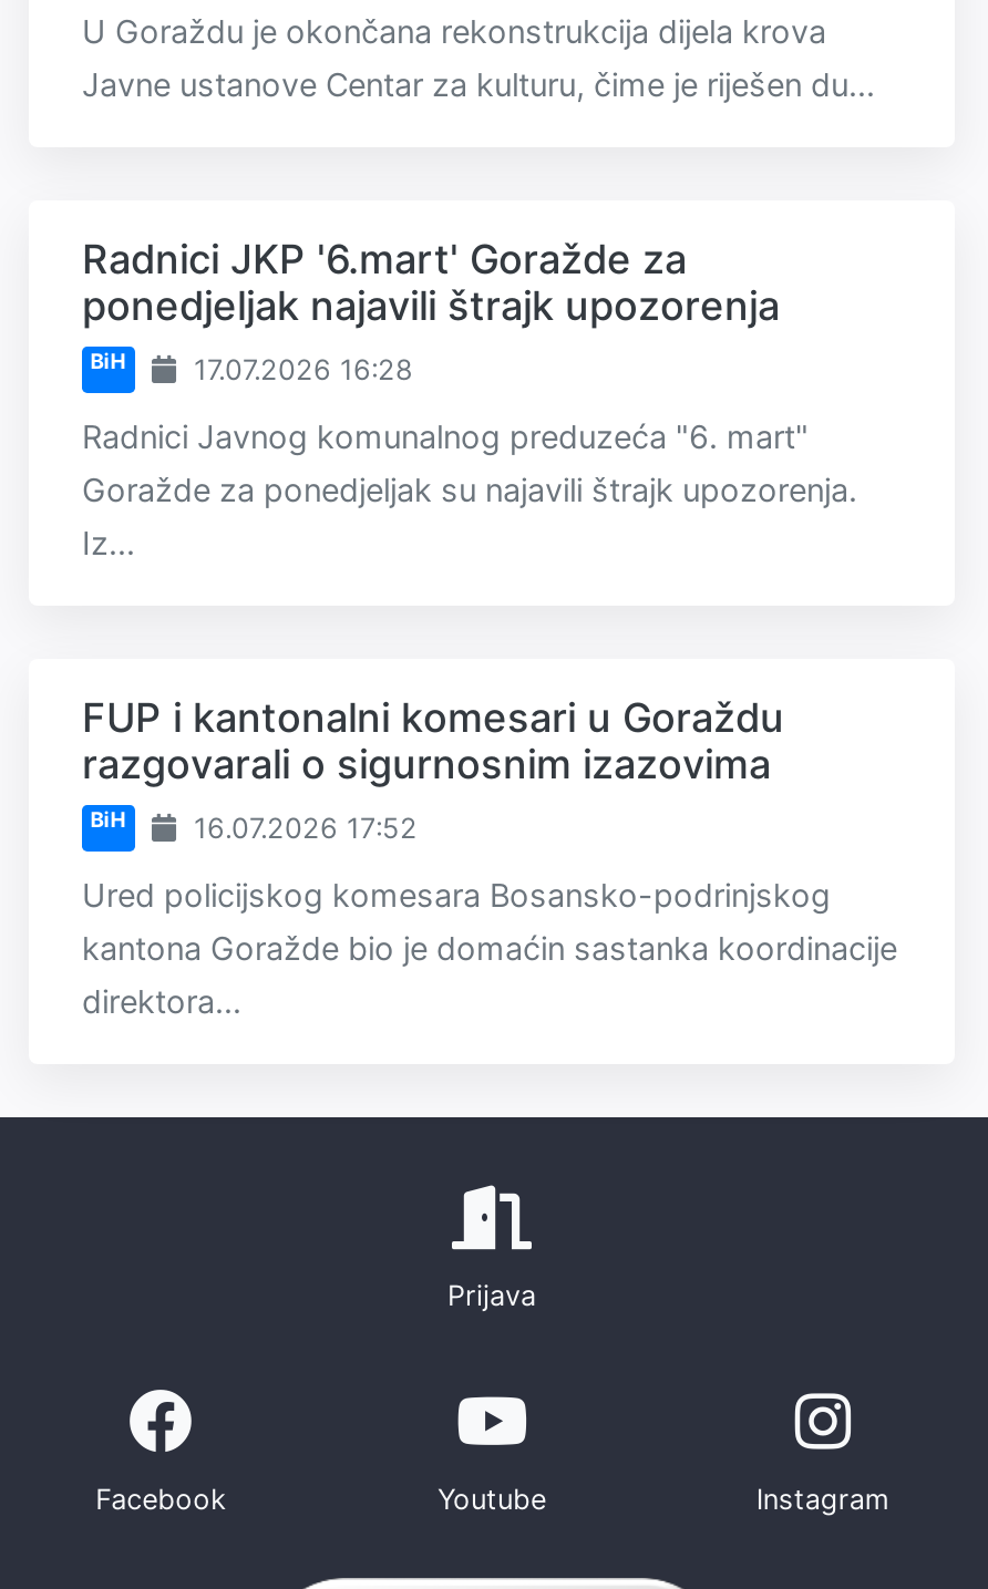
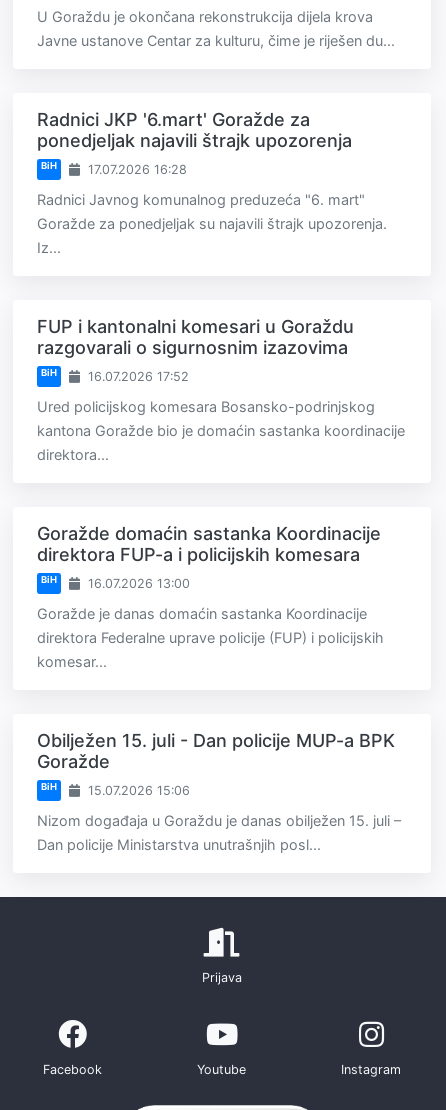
+ Goražde domaćin sastanka Koordinacije
+ direktora FUP-a i policijskih komesara
+ BiH
+ 16.07.2026 13:00
+ Goražde je danas domaćin sastanka Koordinacije
+ direktora Federalne uprave policije (FUP) i policijskih
+ komesar...

+ Obilježen 15. juli - Dan policije MUP-a BPK
+ Goražde
+ BiH
+ 15.07.2026 15:06
+ Nizom događaja u Goraždu je danas obilježen 15. juli –
+ Dan policije Ministarstva unutrašnjih posl...
